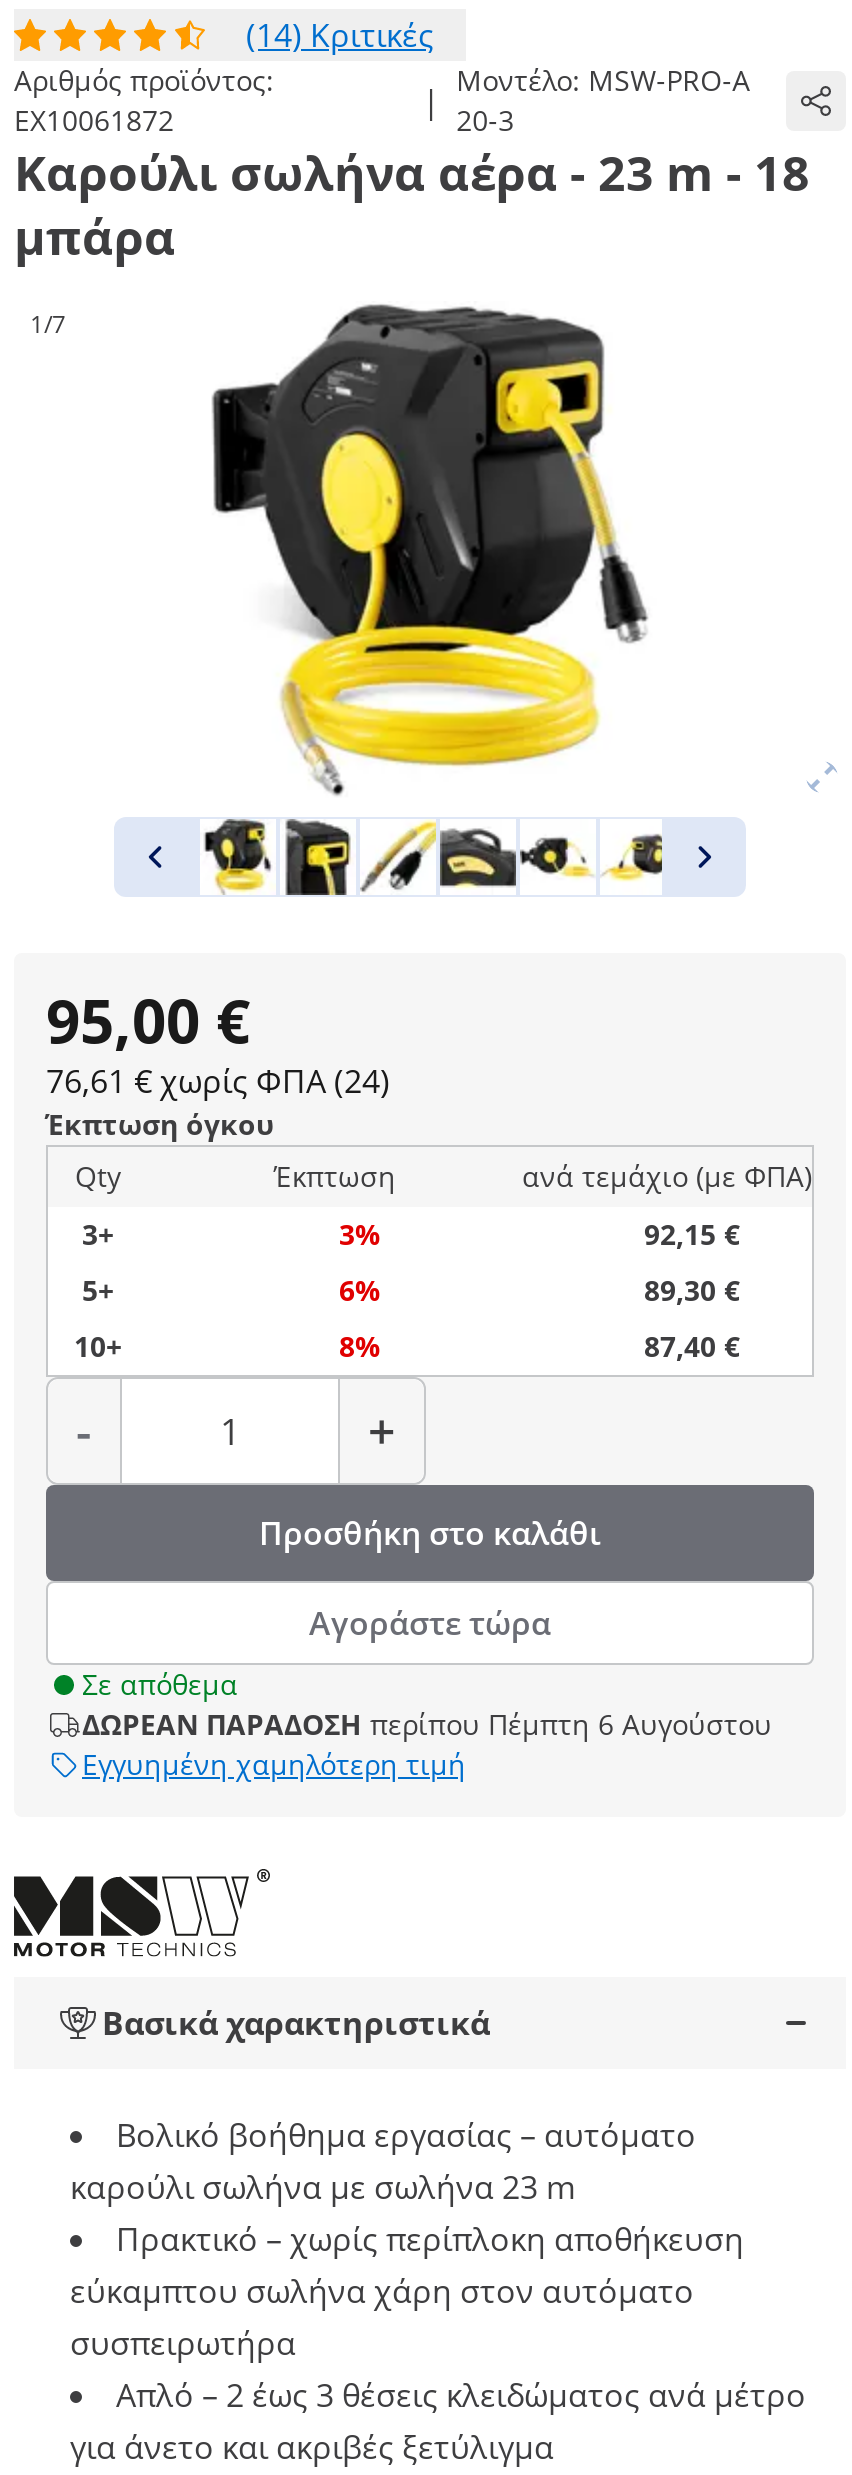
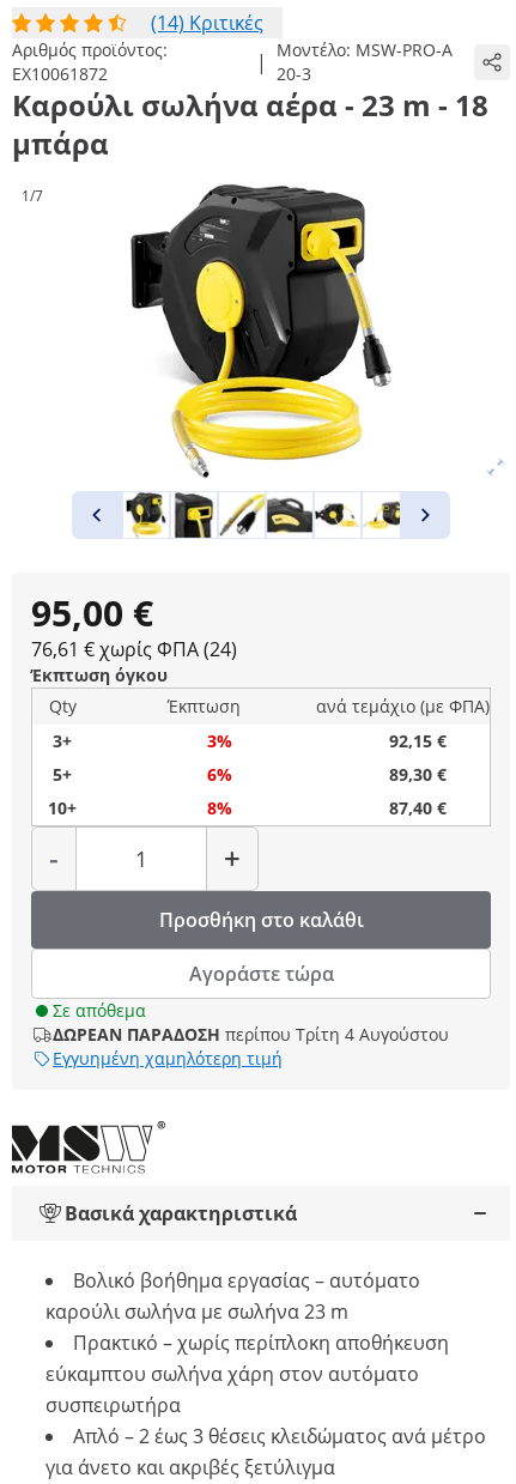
- ΔΩΡΕΑΝ ΠΑΡΑΔΟΣΗ περίπου Πέμπτη 6 Αυγούστου
+ ΔΩΡΕΑΝ ΠΑΡΑΔΟΣΗ περίπου Τρίτη 4 Αυγούστου
